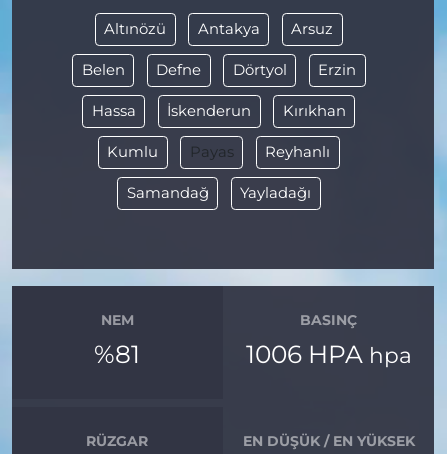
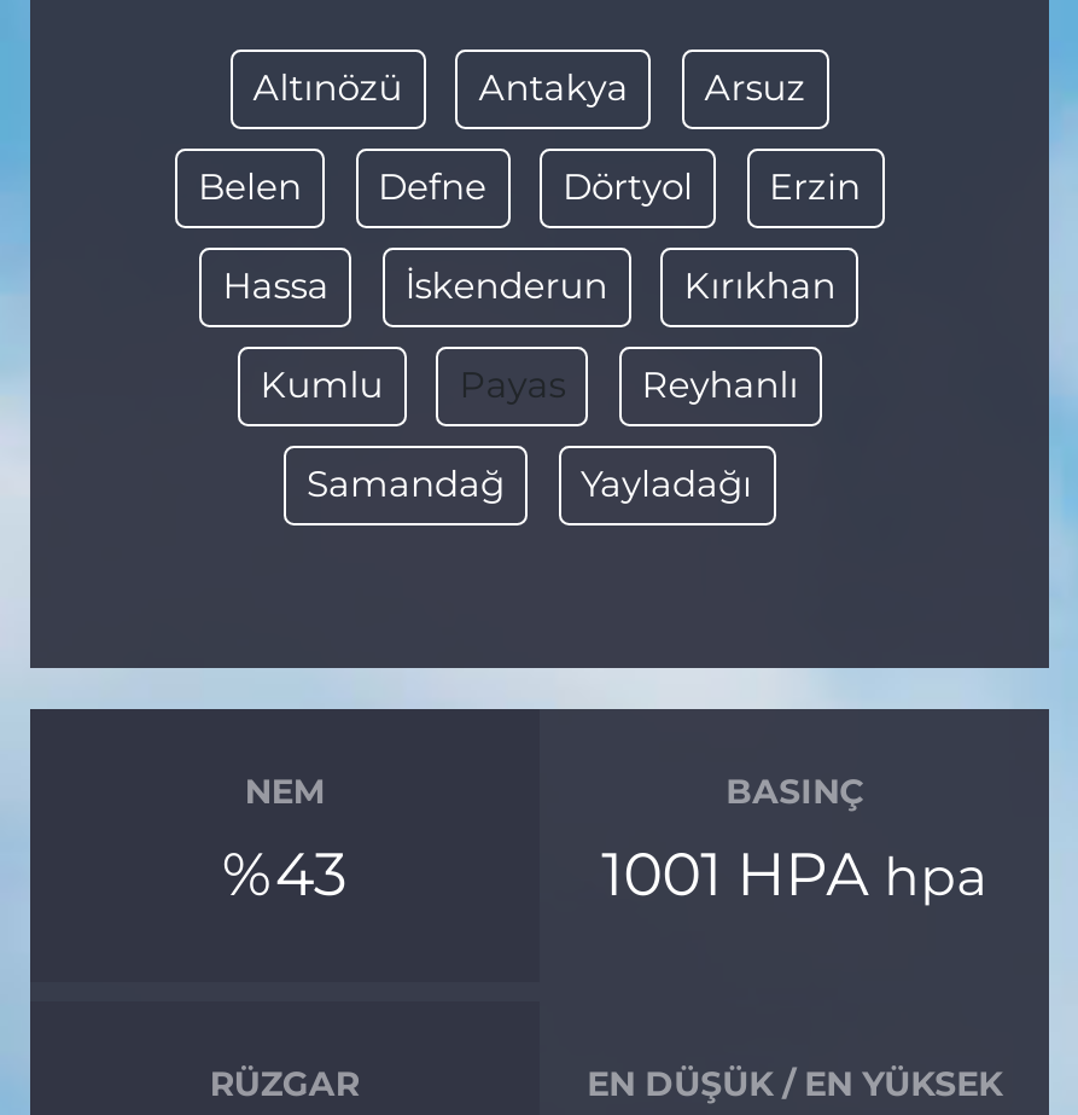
- %81
+ %43

- 1006 HPA hpa
+ 1001 HPA hpa
